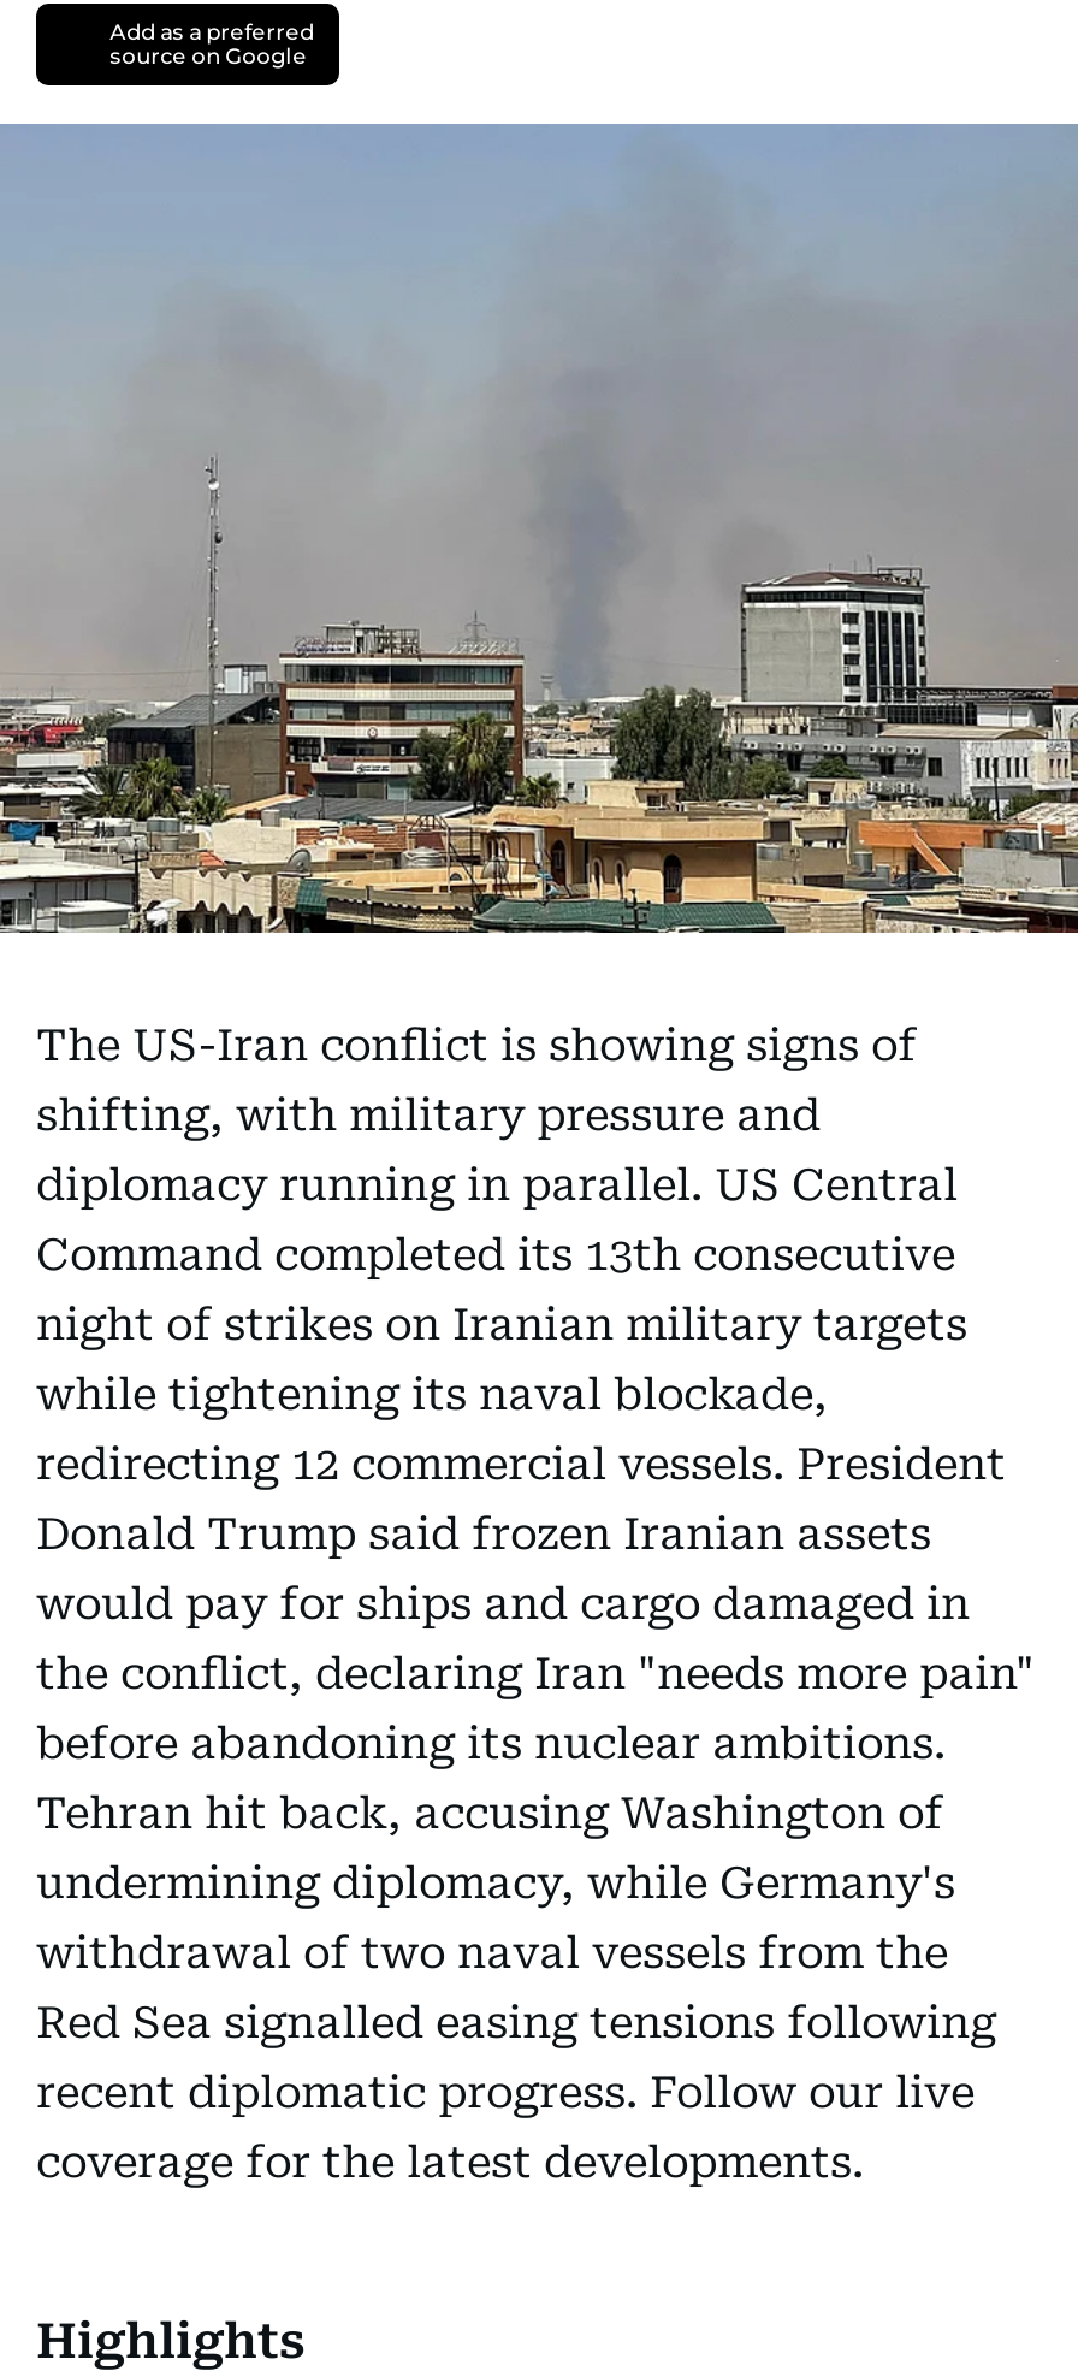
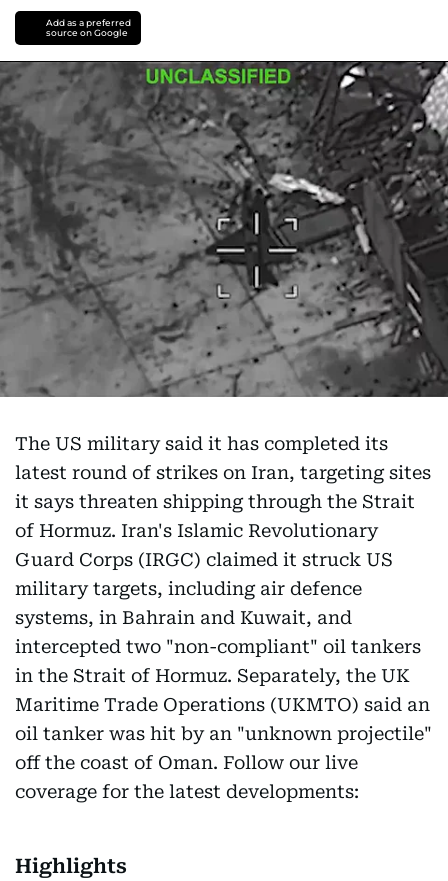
- [image]
- The US-Iran conflict is showing signs of
- shifting, with military pressure and
- diplomacy running in parallel. US Central
- Command completed its 13th consecutive
- night of strikes on Iranian military targets
- while tightening its naval blockade,
- redirecting 12 commercial vessels. President
- Donald Trump said frozen Iranian assets
- would pay for ships and cargo damaged in
- the conflict, declaring Iran "needs more pain"
- before abandoning its nuclear ambitions.
- Tehran hit back, accusing Washington of
- undermining diplomacy, while Germany's
- withdrawal of two naval vessels from the
- Red Sea signalled easing tensions following
- recent diplomatic progress. Follow our live
- coverage for the latest developments.
+ [image]
+ The US military said it has completed its
+ latest round of strikes on Iran, targeting sites
+ it says threaten shipping through the Strait
+ of Hormuz. Iran's Islamic Revolutionary
+ Guard Corps (IRGC) claimed it struck US
+ military targets, including air defence
+ systems, in Bahrain and Kuwait, and
+ intercepted two "non-compliant" oil tankers
+ in the Strait of Hormuz. Separately, the UK
+ Maritime Trade Operations (UKMTO) said an
+ oil tanker was hit by an "unknown projectile"
+ off the coast of Oman. Follow our live
+ coverage for the latest developments:
